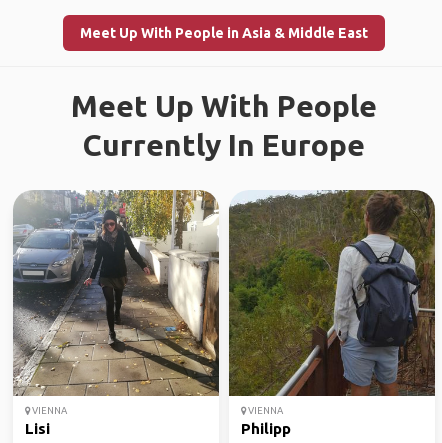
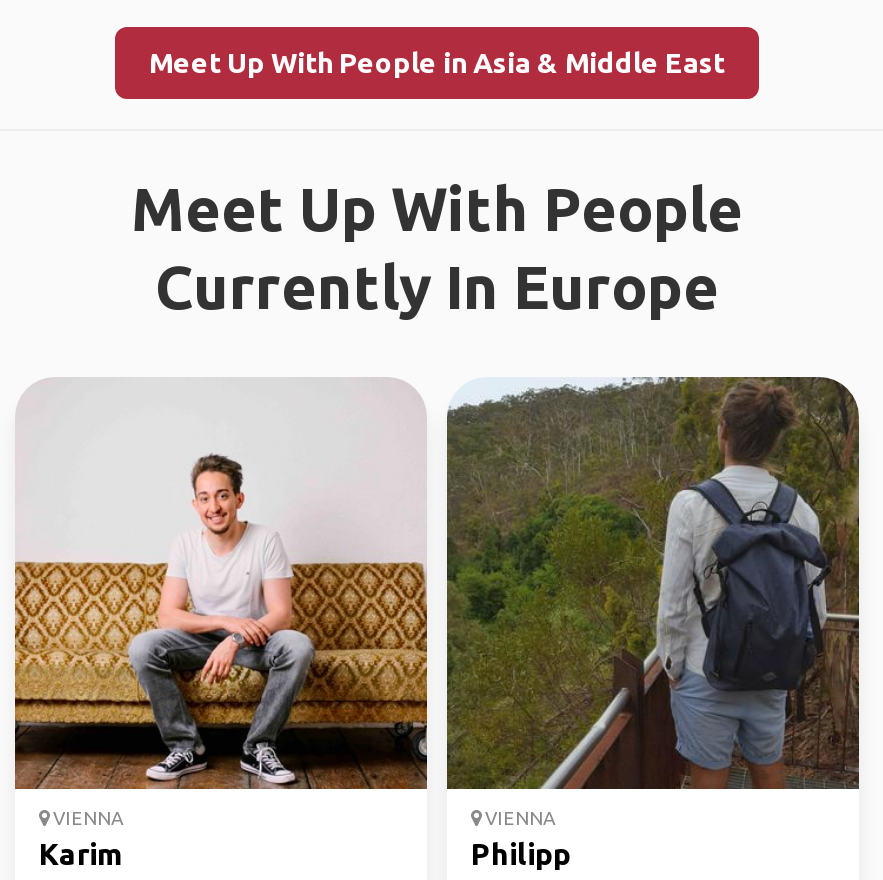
- [image]
- Lisi
+ [image]
+ Karim
